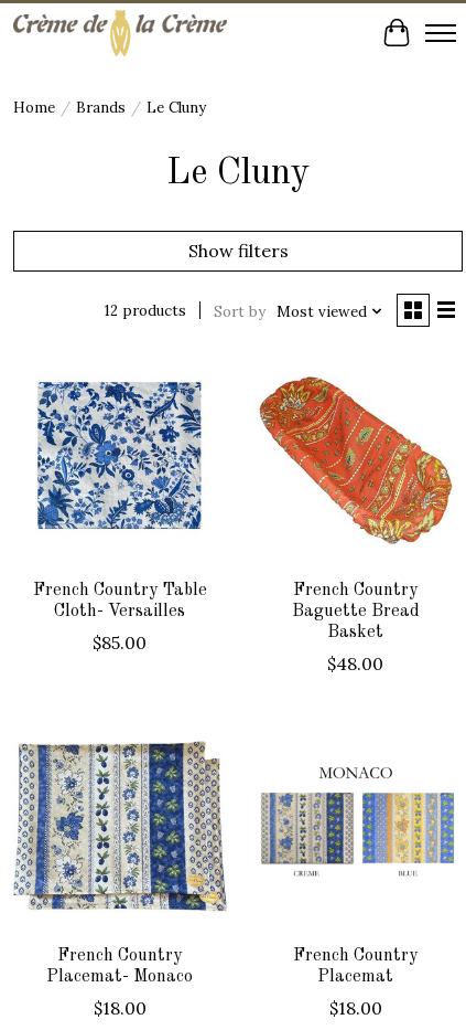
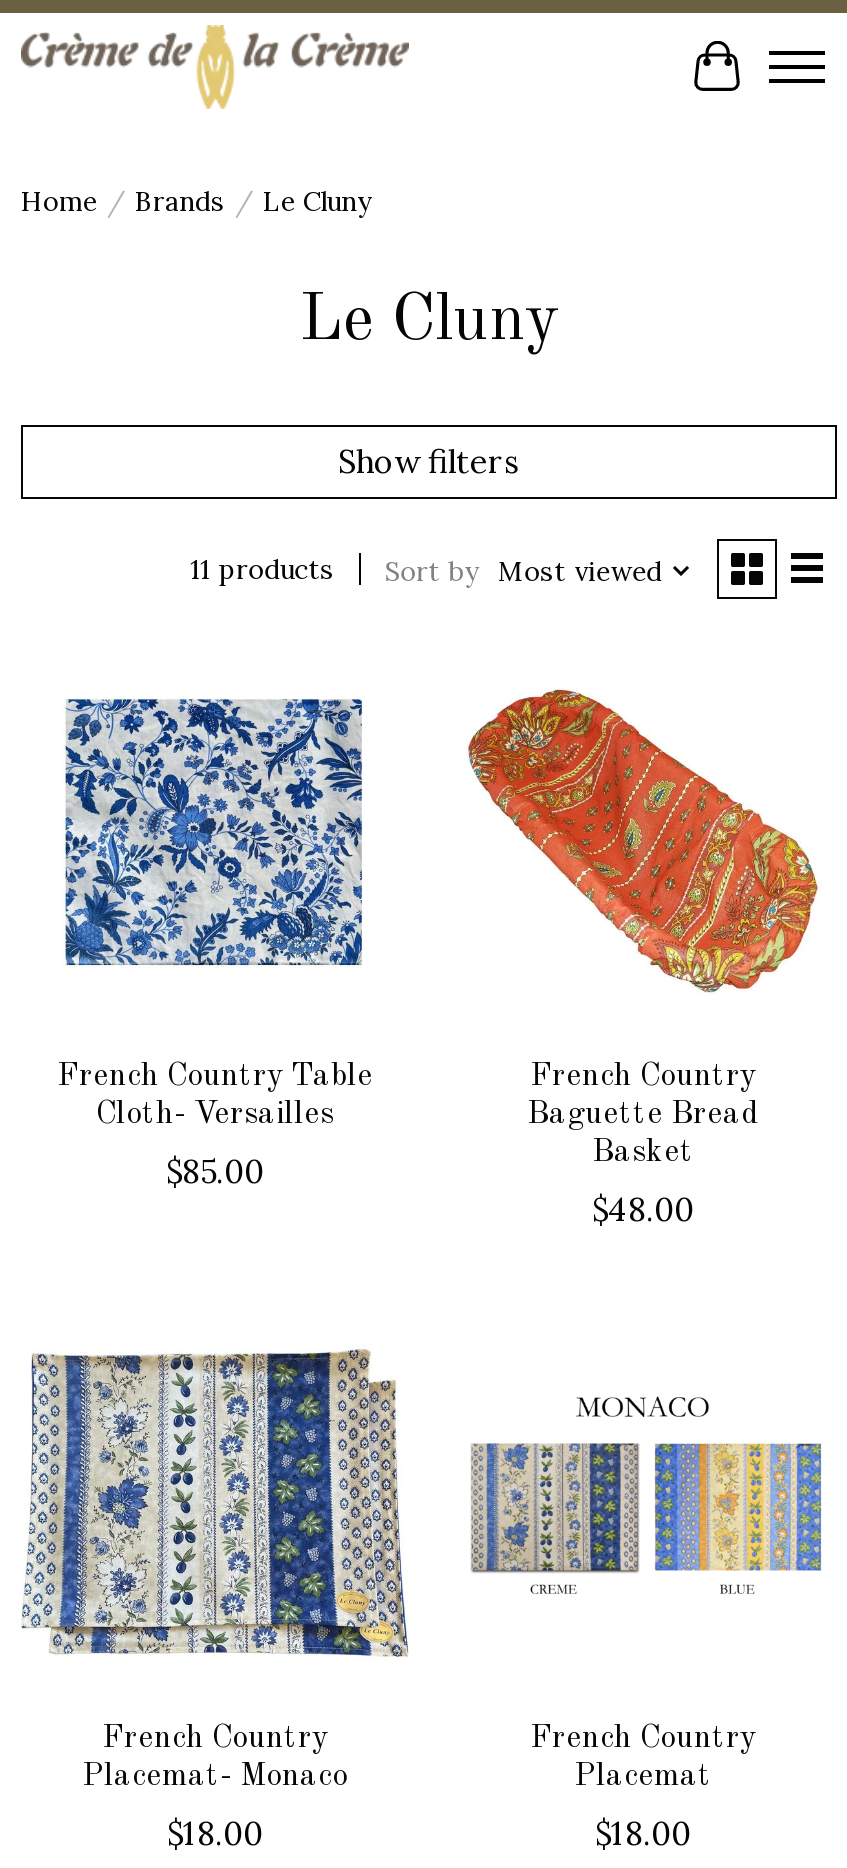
- 12 products Sort by Most viewed
+ 11 products Sort by Most viewed
